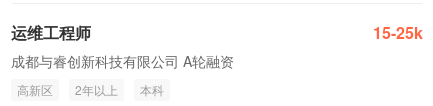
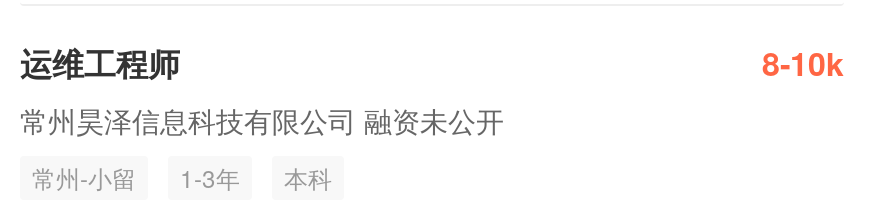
- 15-25k
- 成都与睿创新科技有限公司 A轮融资
+ 8-10k
+ 常州昊泽信息科技有限公司 融资未公开

- 高新区
- 2年以上
+ 常州-小留
+ 1-3年
